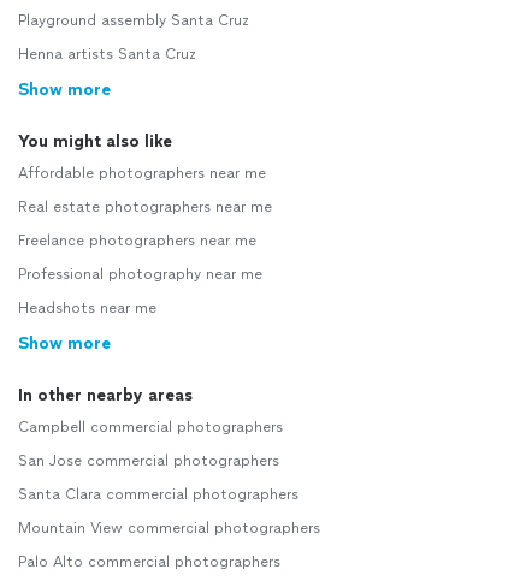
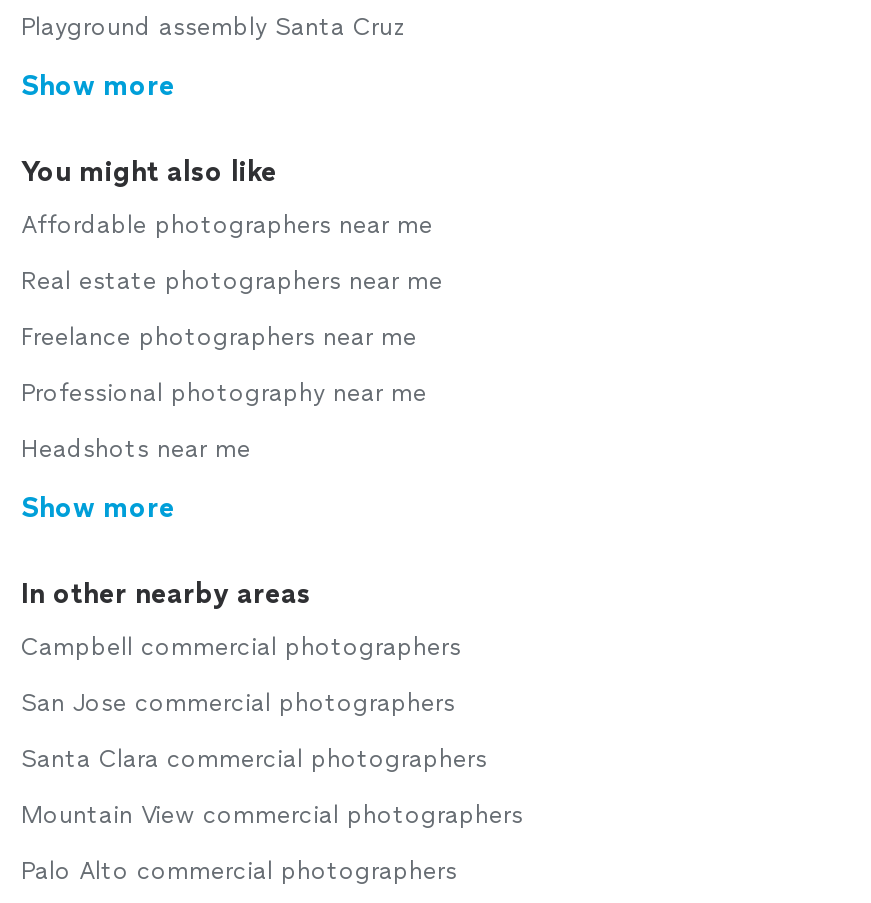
- Henna artists Santa Cruz
